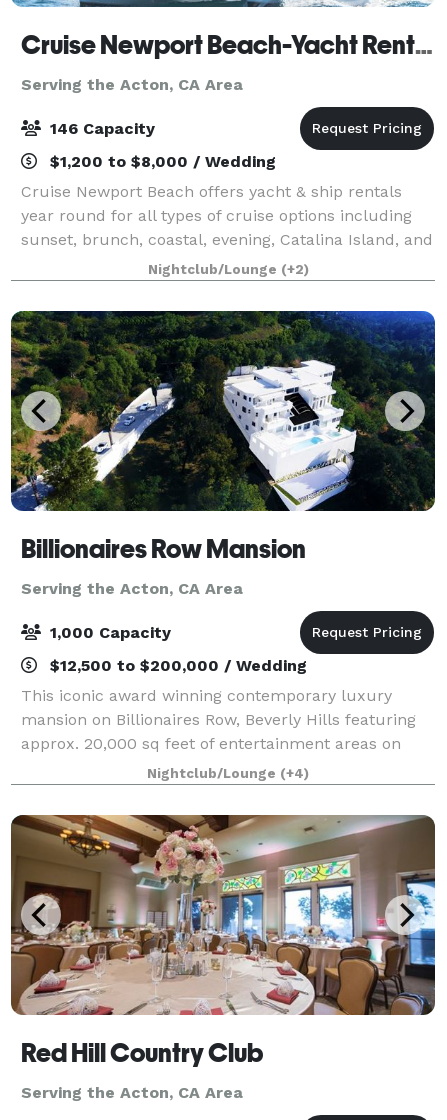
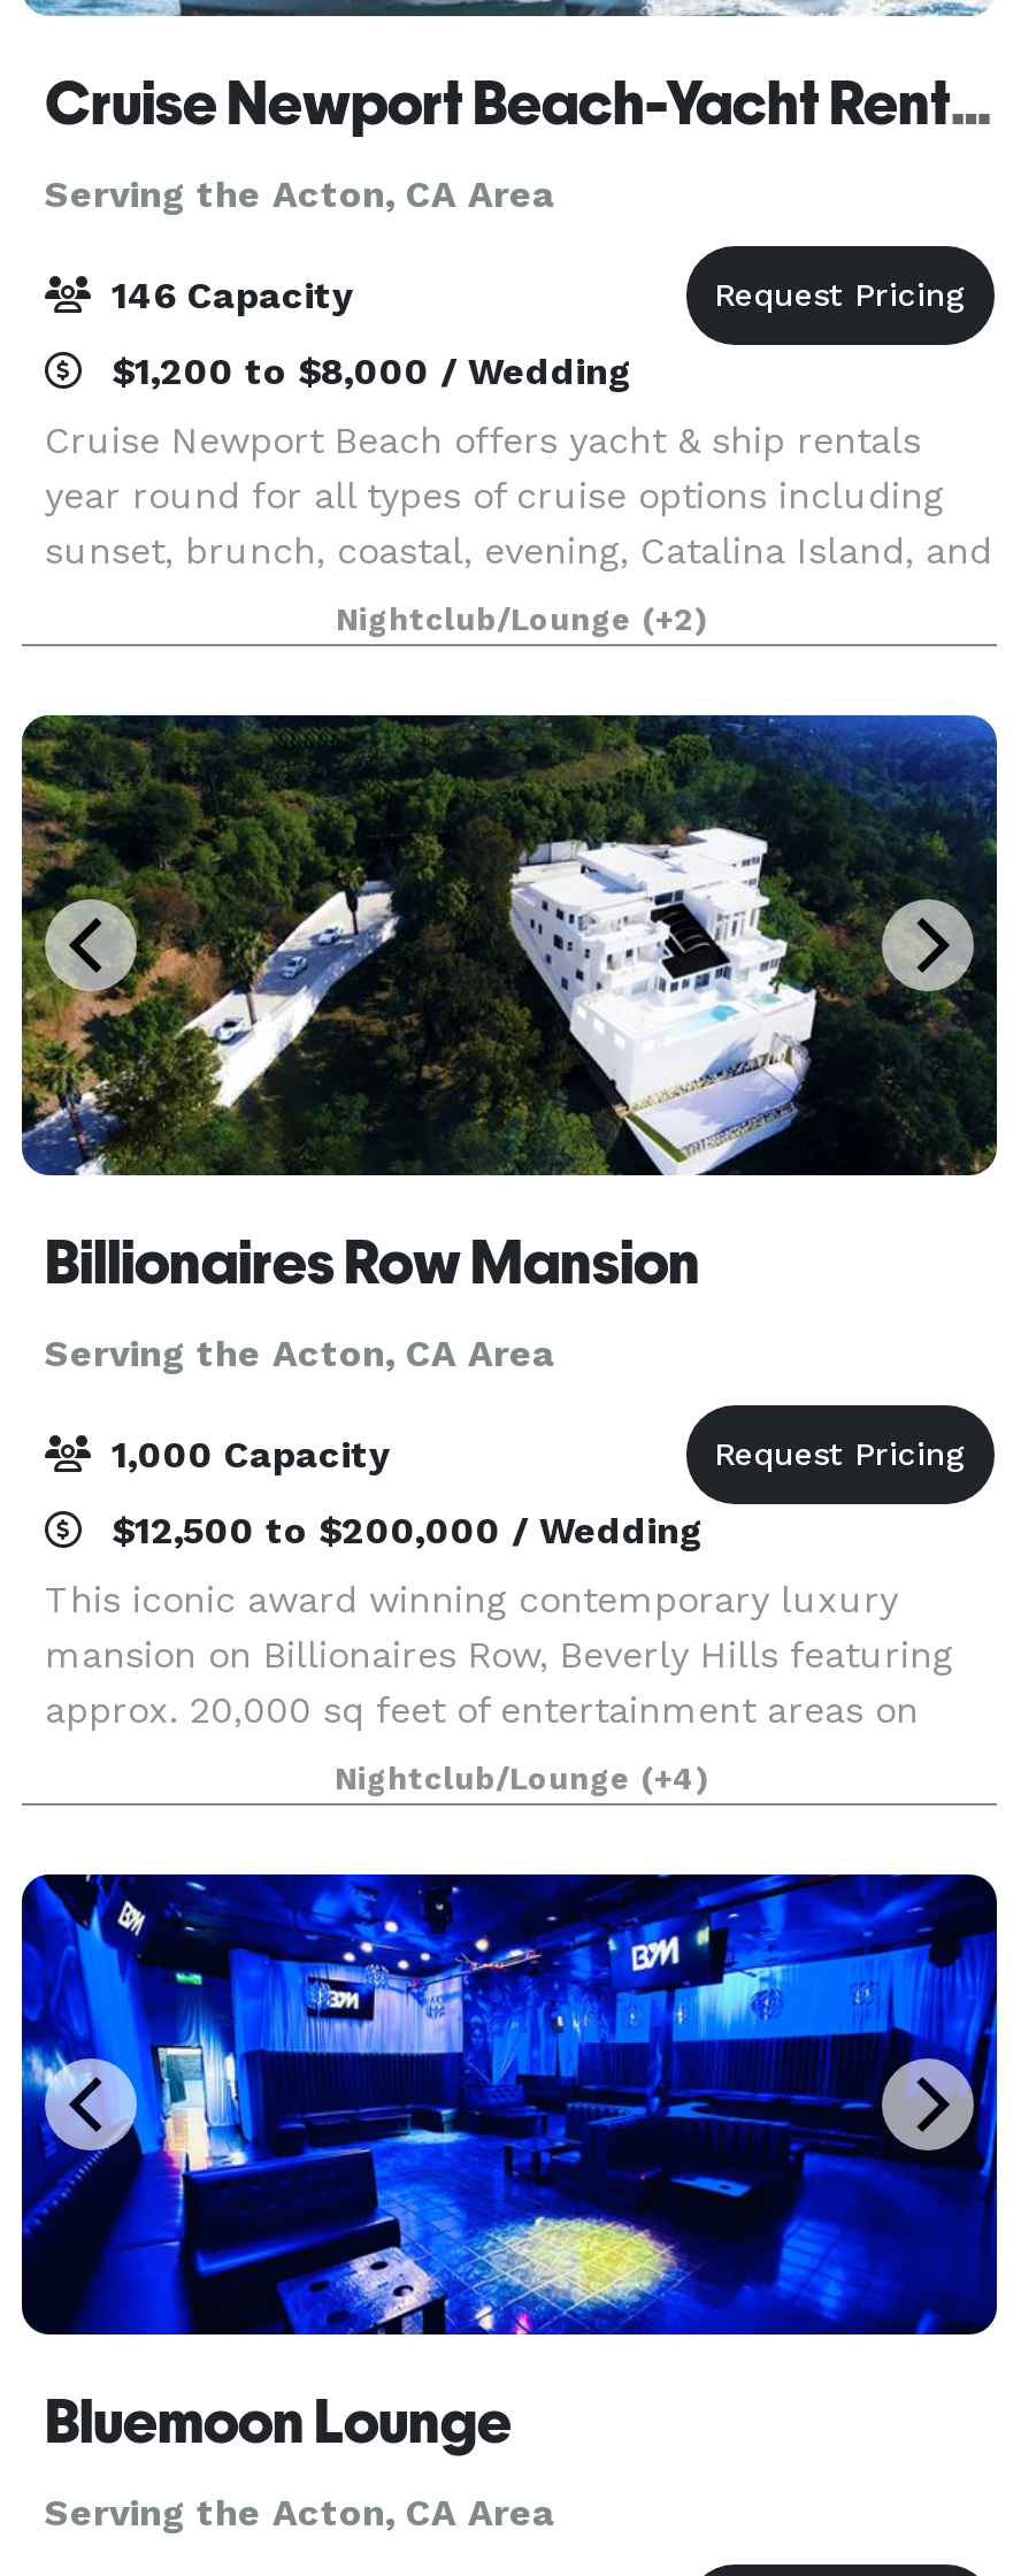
- [image]
- Red Hill Country Club
+ [image]
+ Bluemoon Lounge
